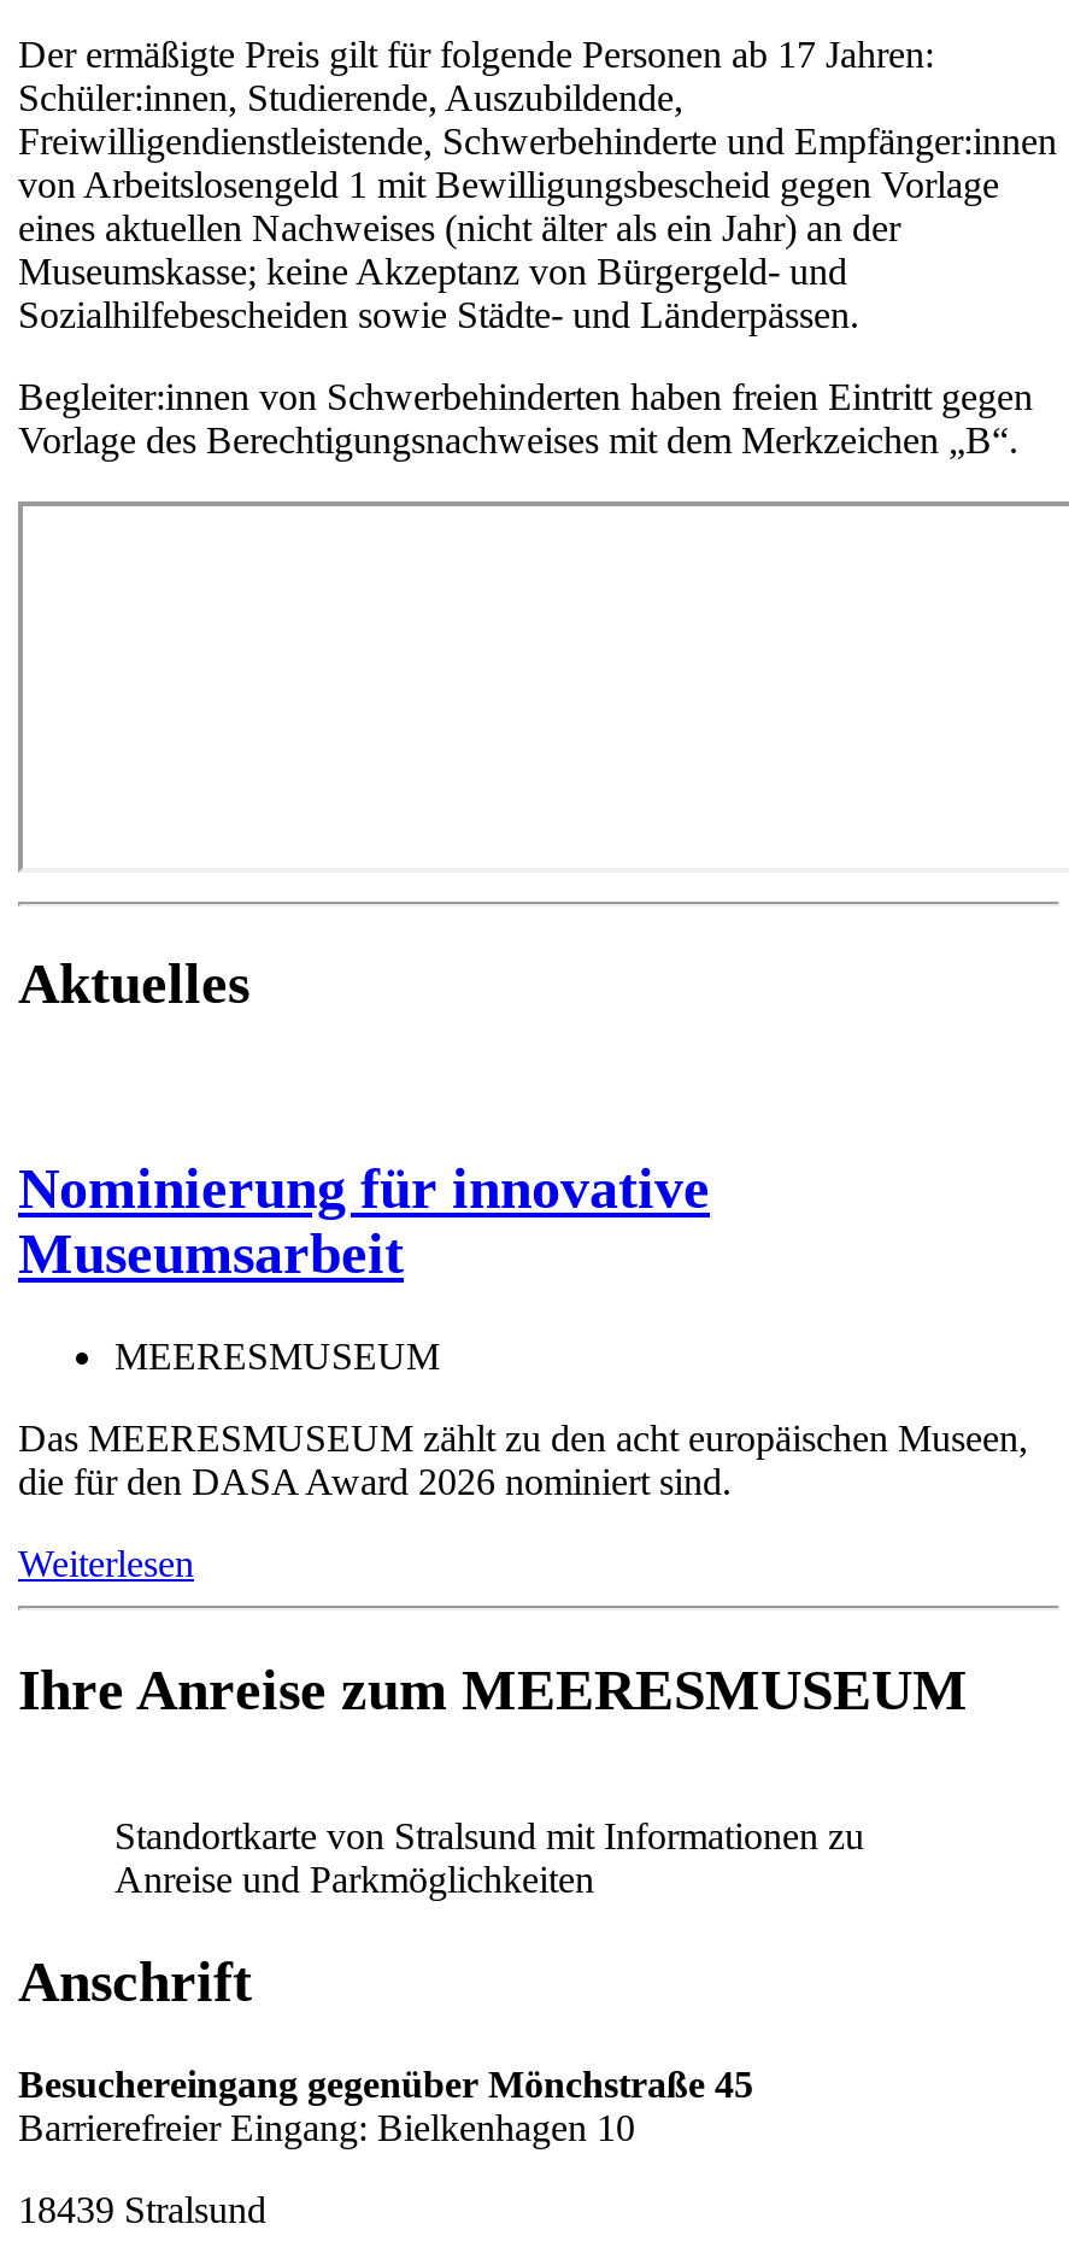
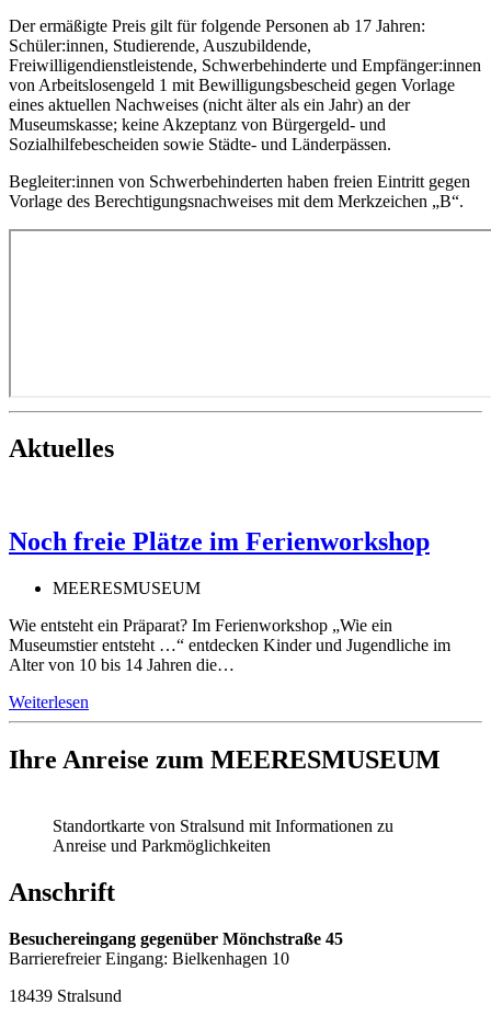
- Nominierung für innovative
- Museumsarbeit
+ Noch freie Plätze im Ferienworkshop

moved up: MEERESMUSEUM

- Das MEERESMUSEUM zählt zu den acht europäischen Museen,
- die für den DASA Award 2026 nominiert sind.
+ Wie entsteht ein Präparat? Im Ferienworkshop „Wie ein
+ Museumstier entsteht …“ entdecken Kinder und Jugendliche im
+ Alter von 10 bis 14 Jahren die…
